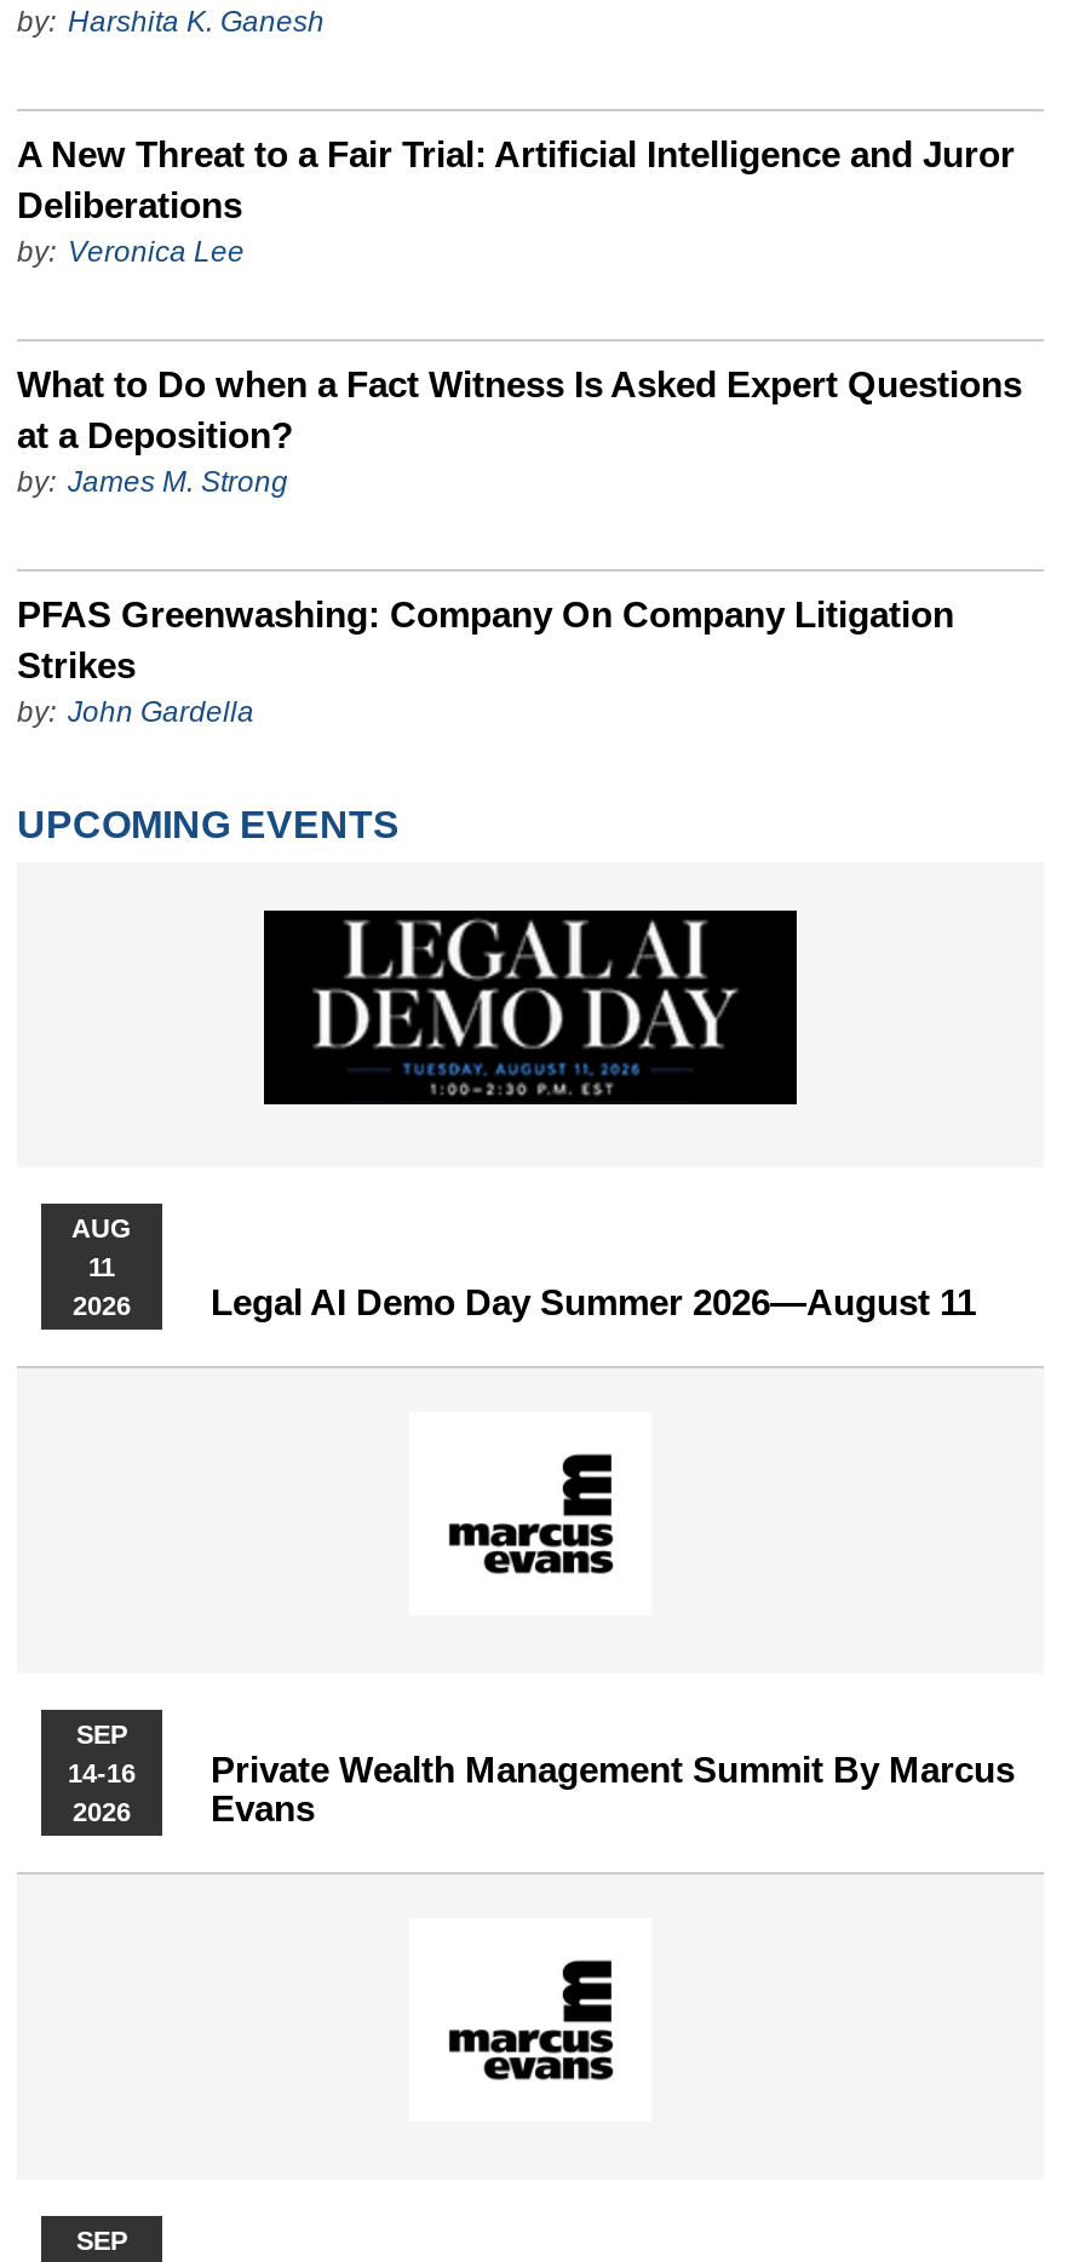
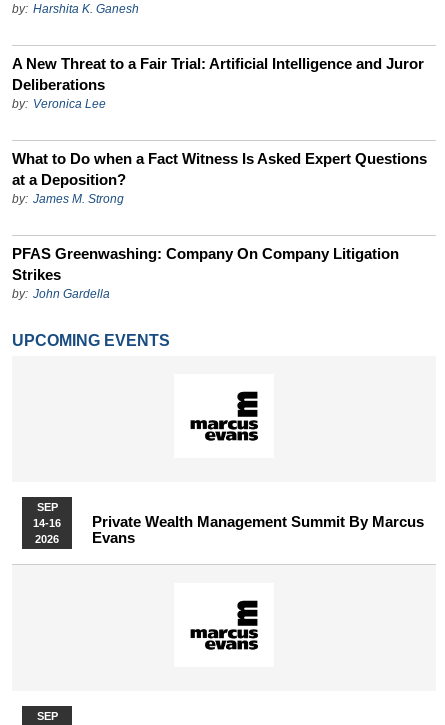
- [image]

- AUG
- 11
- 2026
- Legal AI Demo Day Summer 2026—August 11
